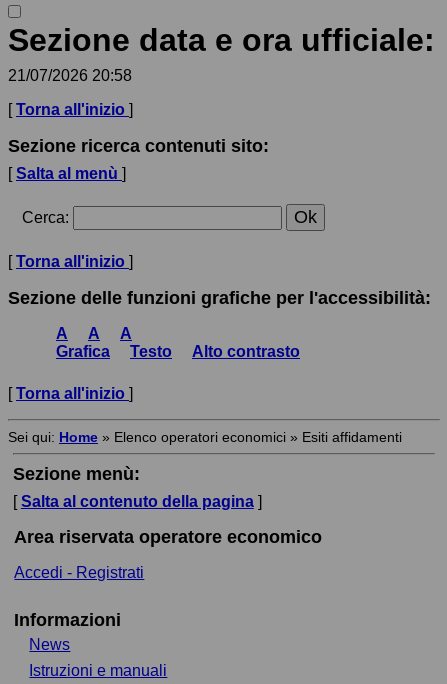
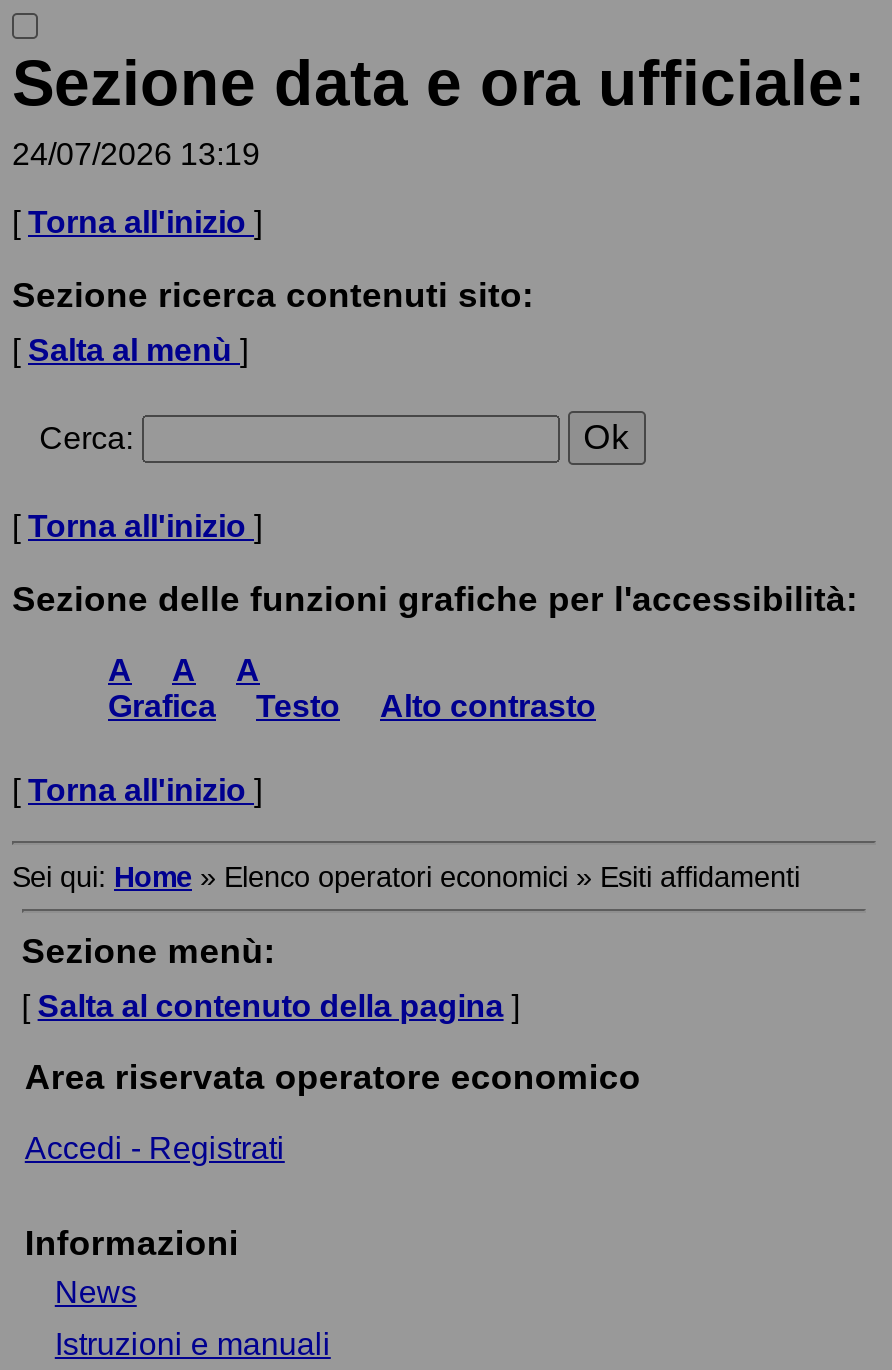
- 21/07/2026 20:58
+ 24/07/2026 13:19
